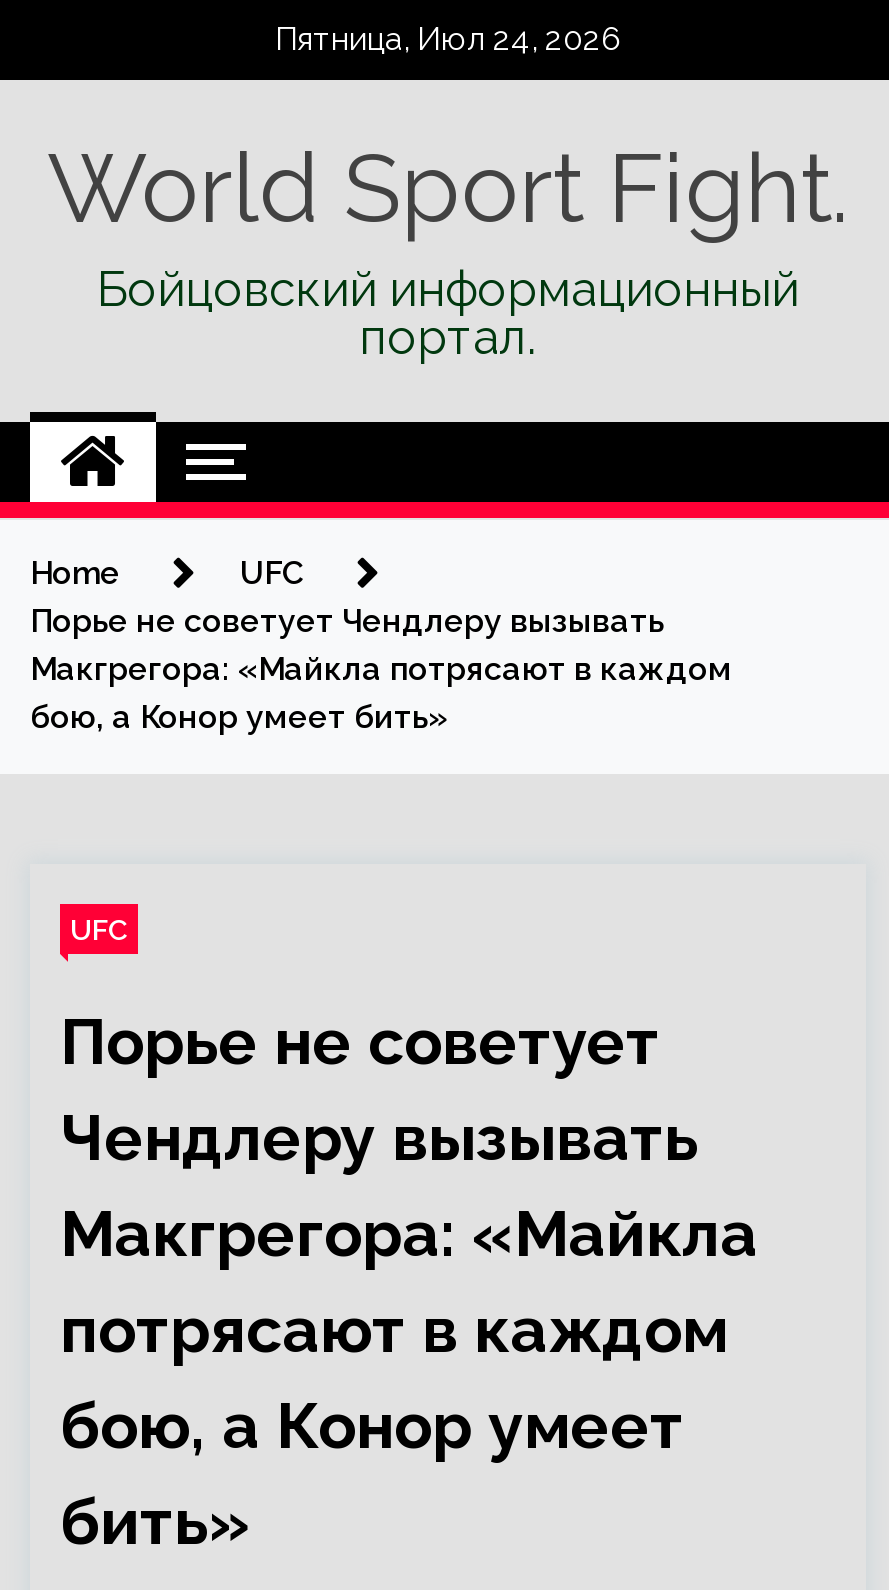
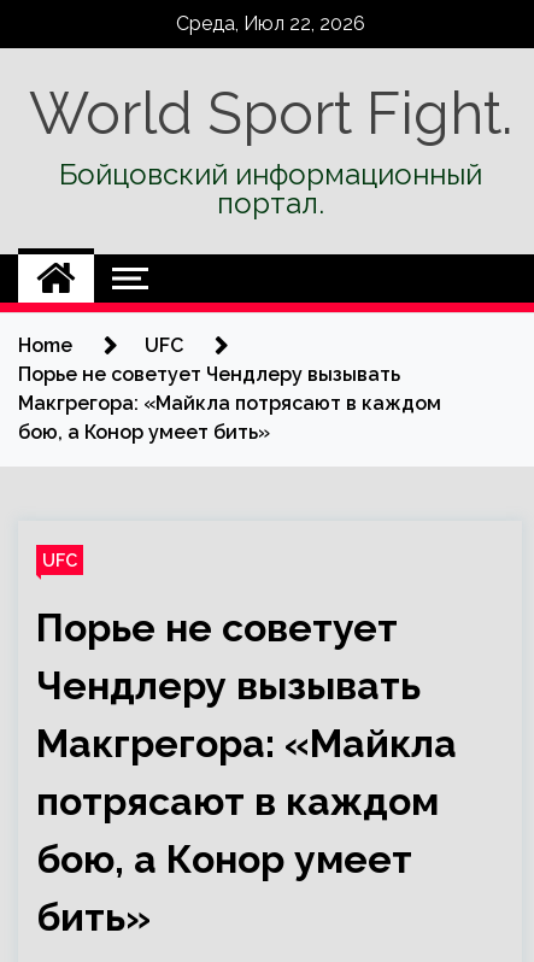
- Пятница, Июл 24, 2026
+ Среда, Июл 22, 2026
